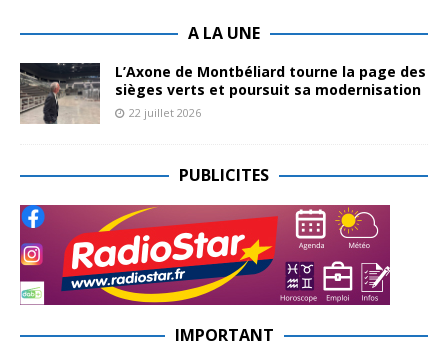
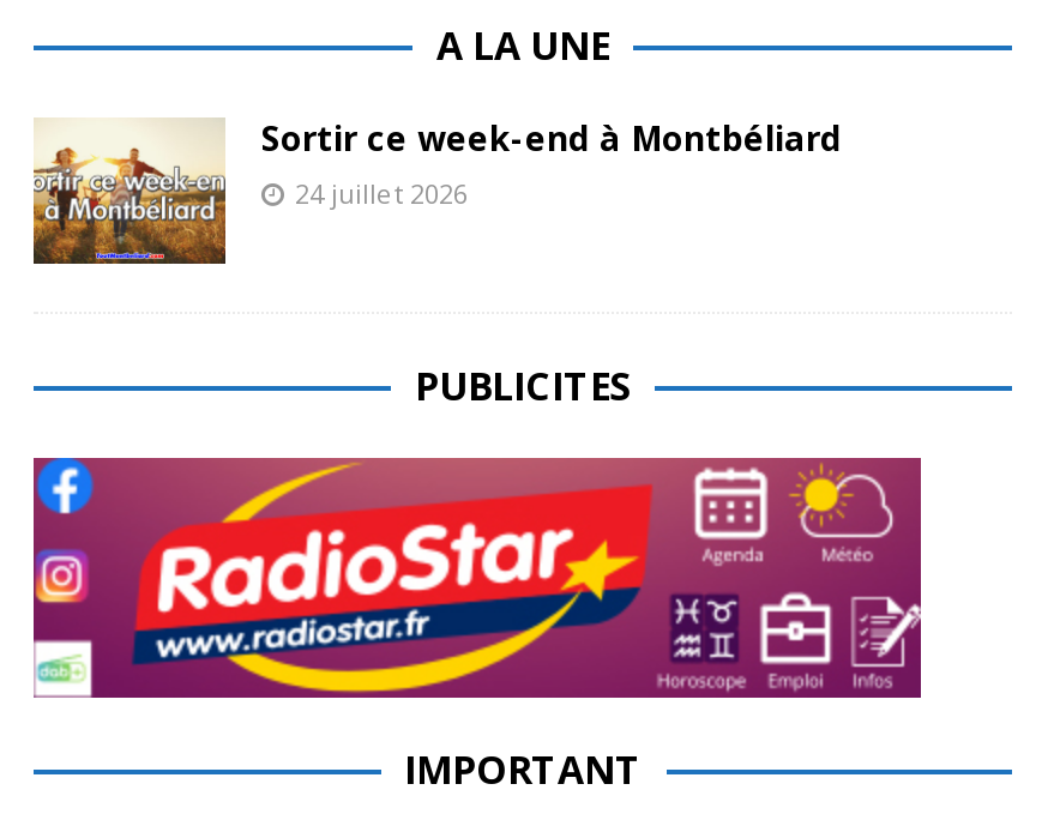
- [image]
- L’Axone de Montbéliard tourne la page des
- sièges verts et poursuit sa modernisation
- 22 juillet 2026
+ [image]
+ Sortir ce week-end à Montbéliard
+ 24 juillet 2026
